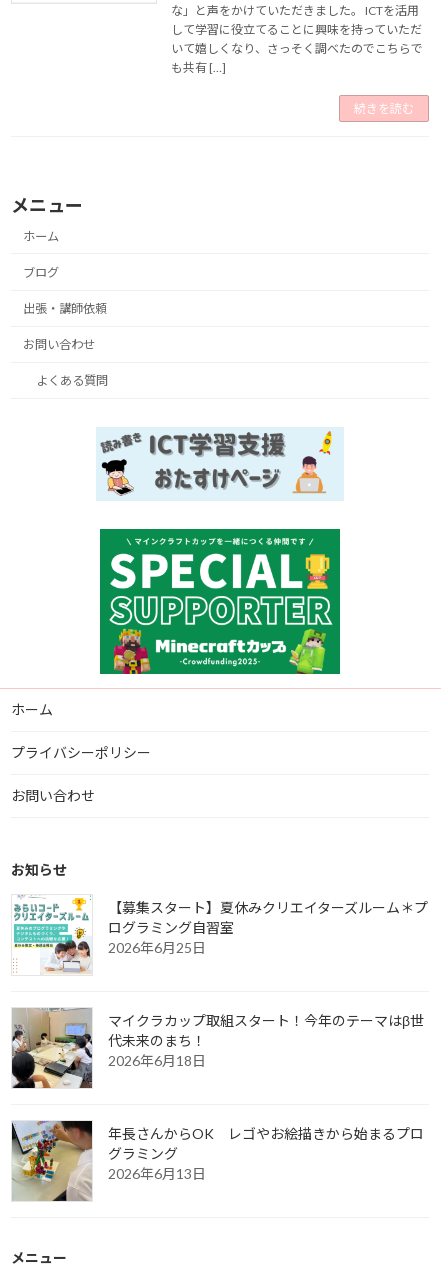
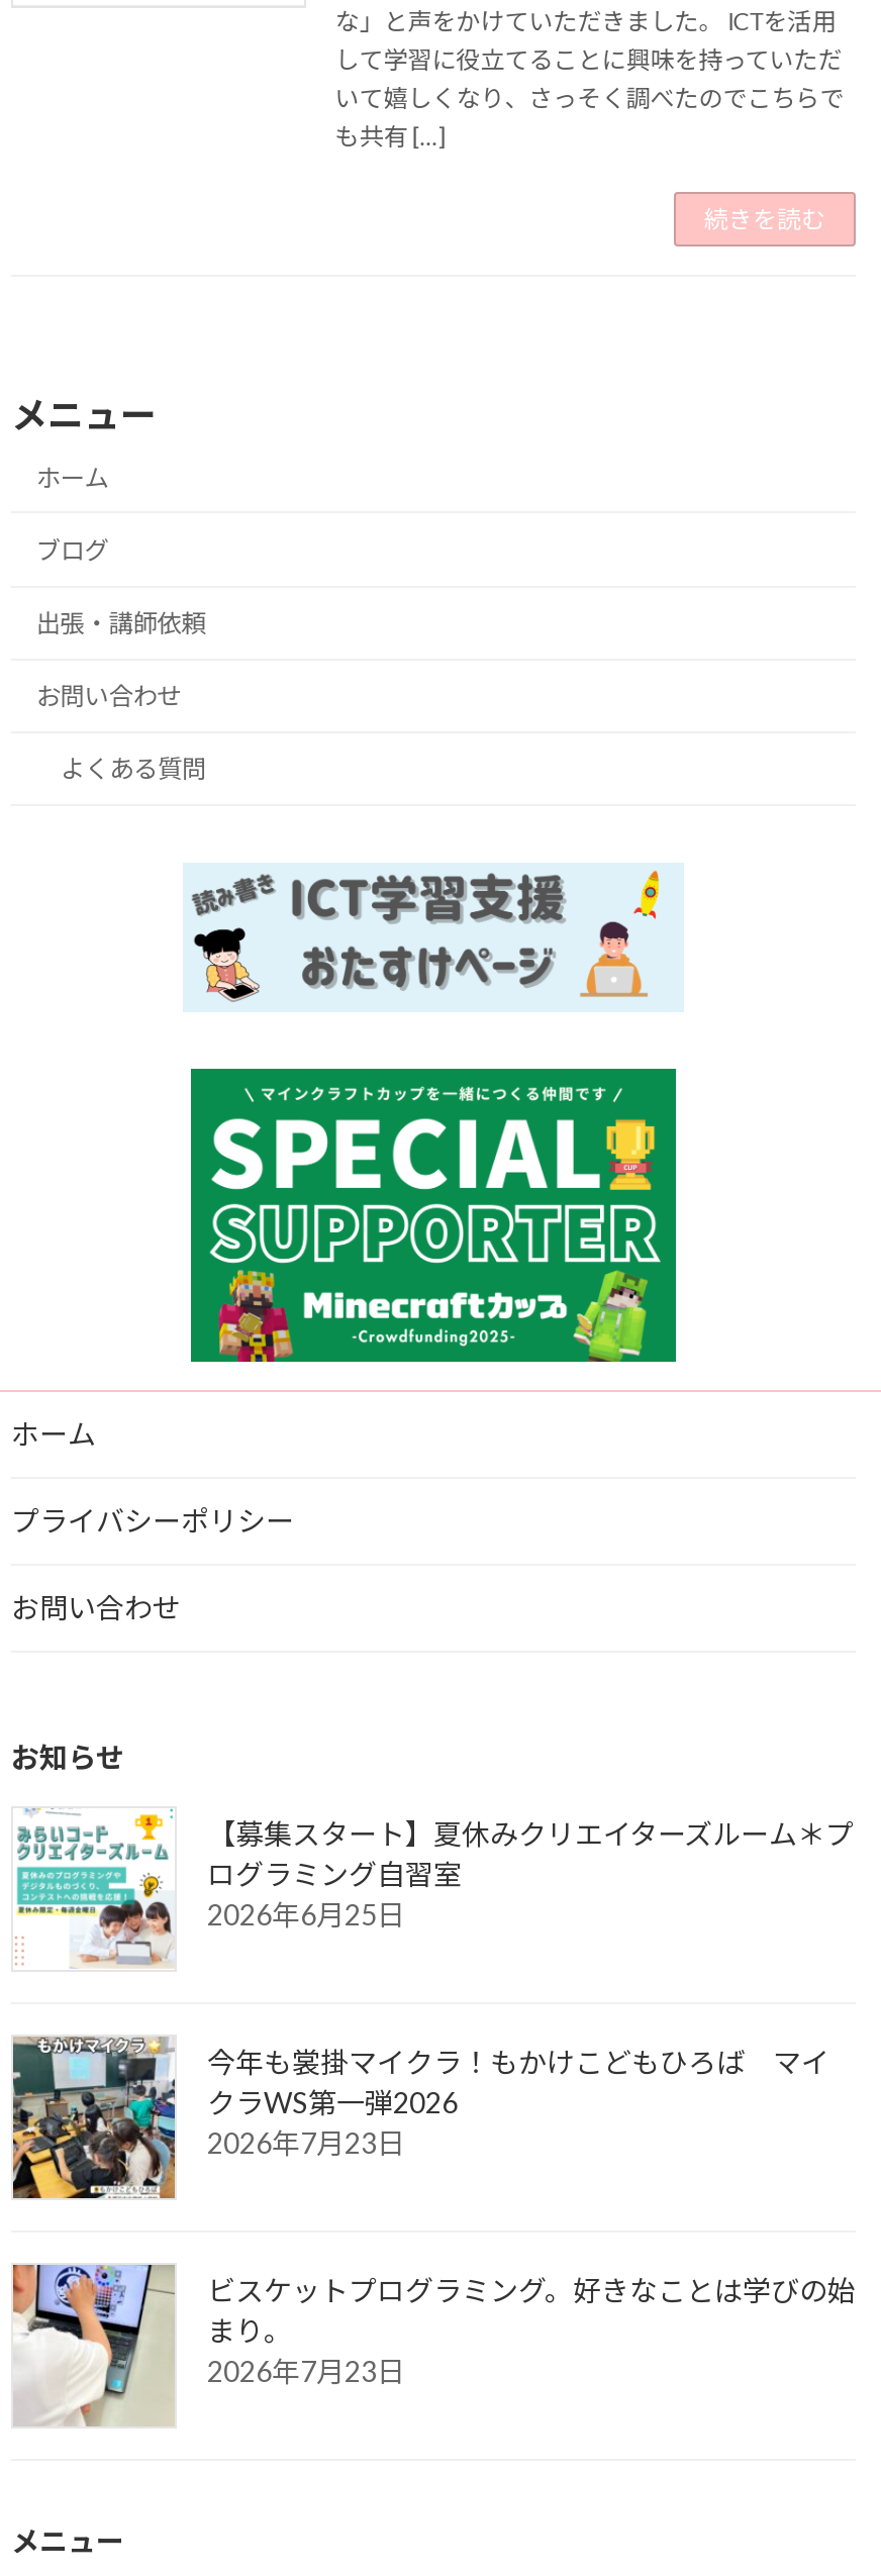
- [image]
- マイクラカップ取組スタート！今年のテーマはβ世
- 代未来のまち！
- 2026年6月18日
+ [image]
+ 今年も裳掛マイクラ！もかけこどもひろば マイ
+ クラWS第一弾2026
+ 2026年7月23日

- [image]
- 年長さんからOK レゴやお絵描きから始まるプロ
- グラミング
- 2026年6月13日
+ [image]
+ ビスケットプログラミング。好きなことは学びの始
+ まり。
+ 2026年7月23日
